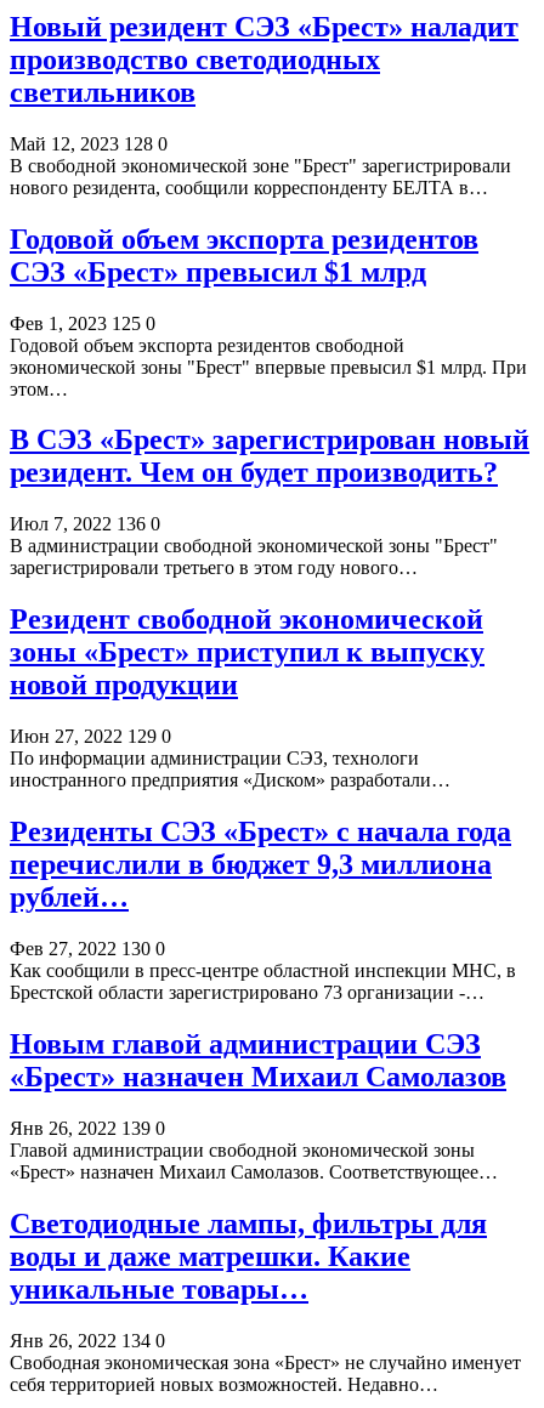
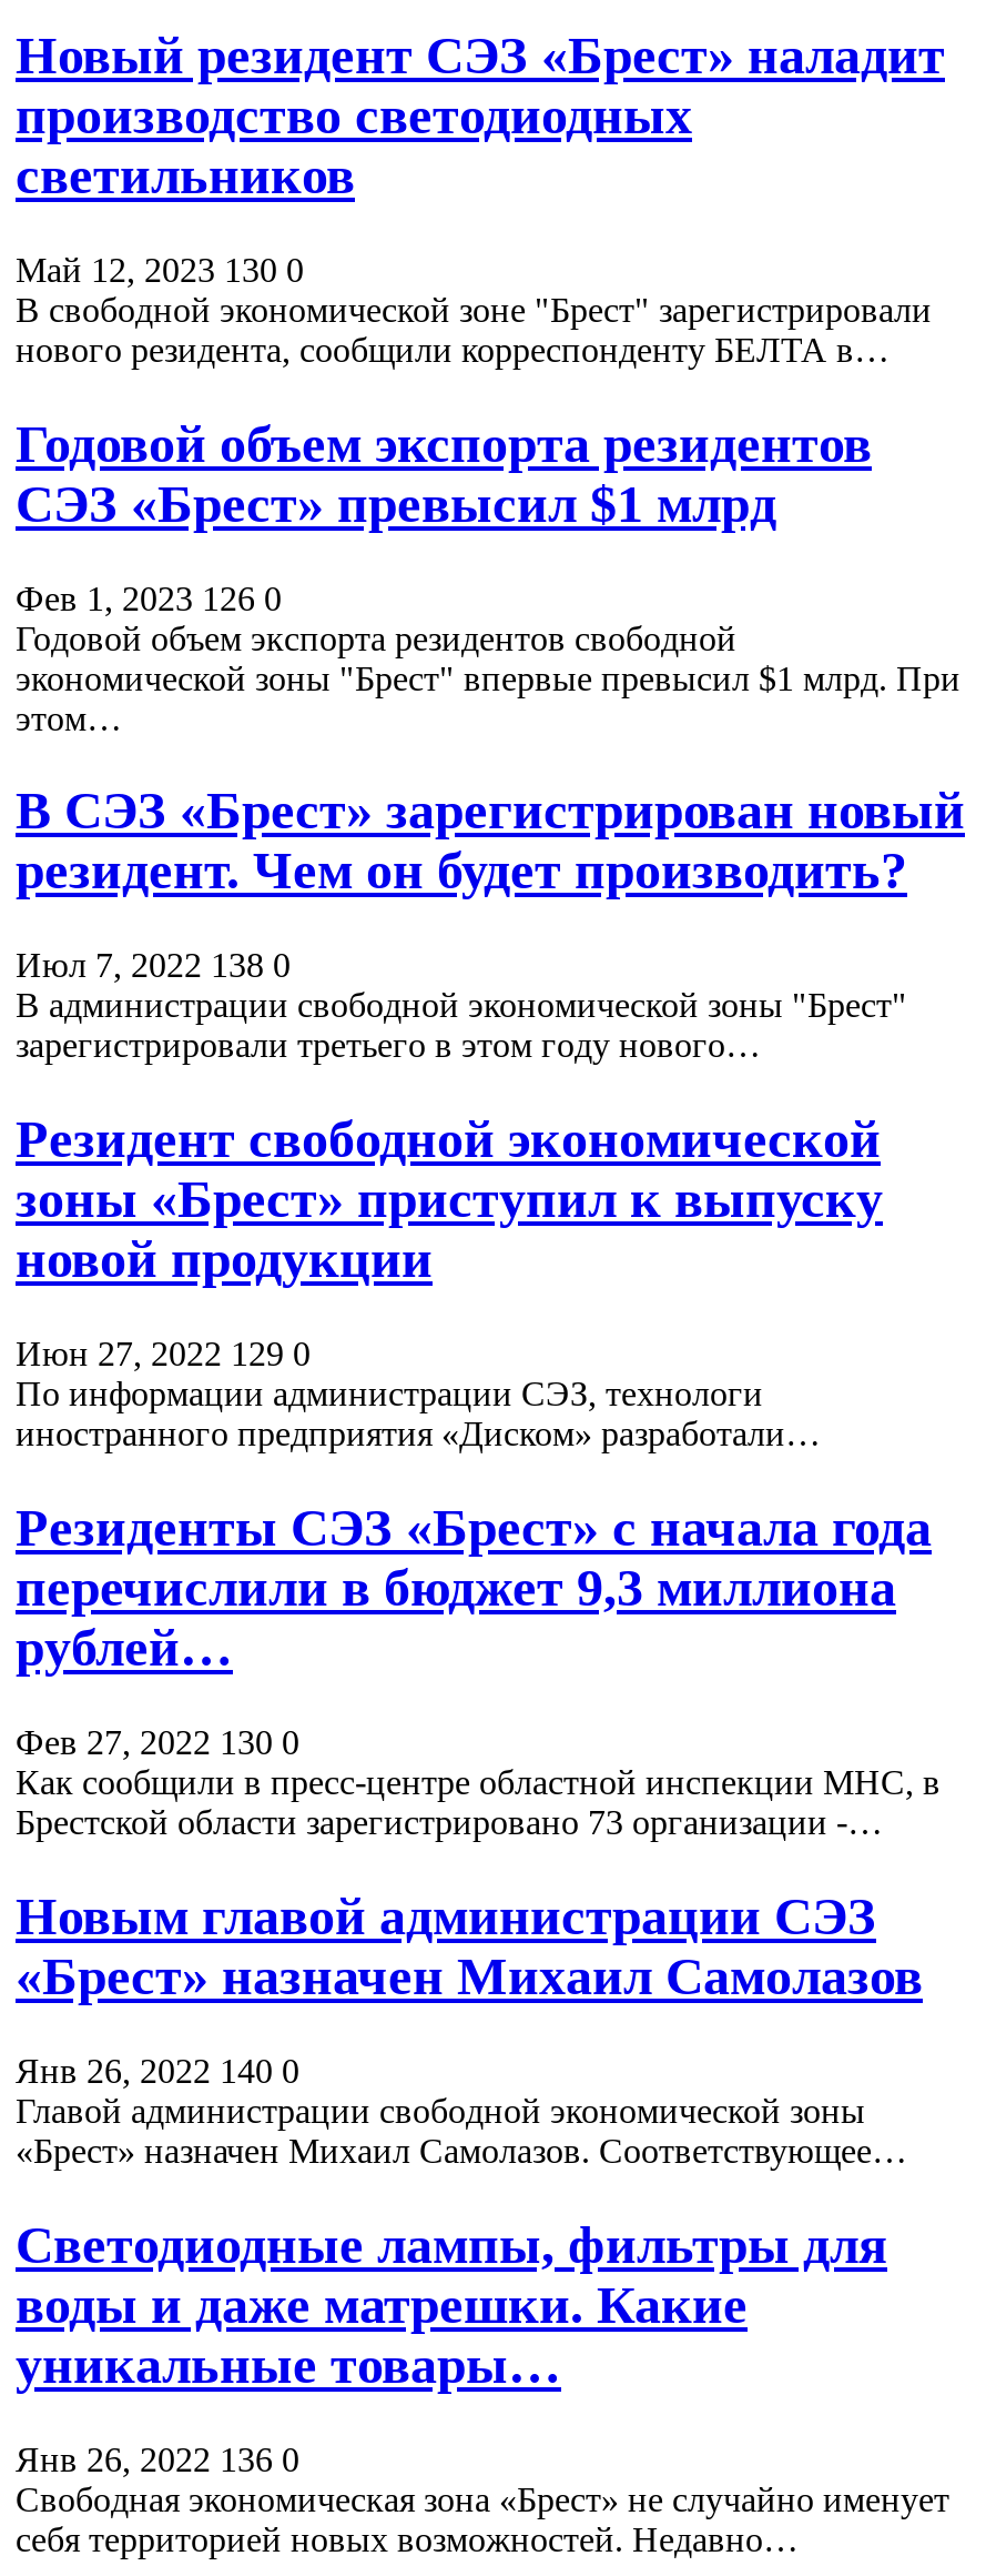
- Май 12, 2023 128 0
+ Май 12, 2023 130 0

- Фев 1, 2023 125 0
+ Фев 1, 2023 126 0

- Июл 7, 2022 136 0
+ Июл 7, 2022 138 0

- Янв 26, 2022 139 0
+ Янв 26, 2022 140 0

- Янв 26, 2022 134 0
+ Янв 26, 2022 136 0
